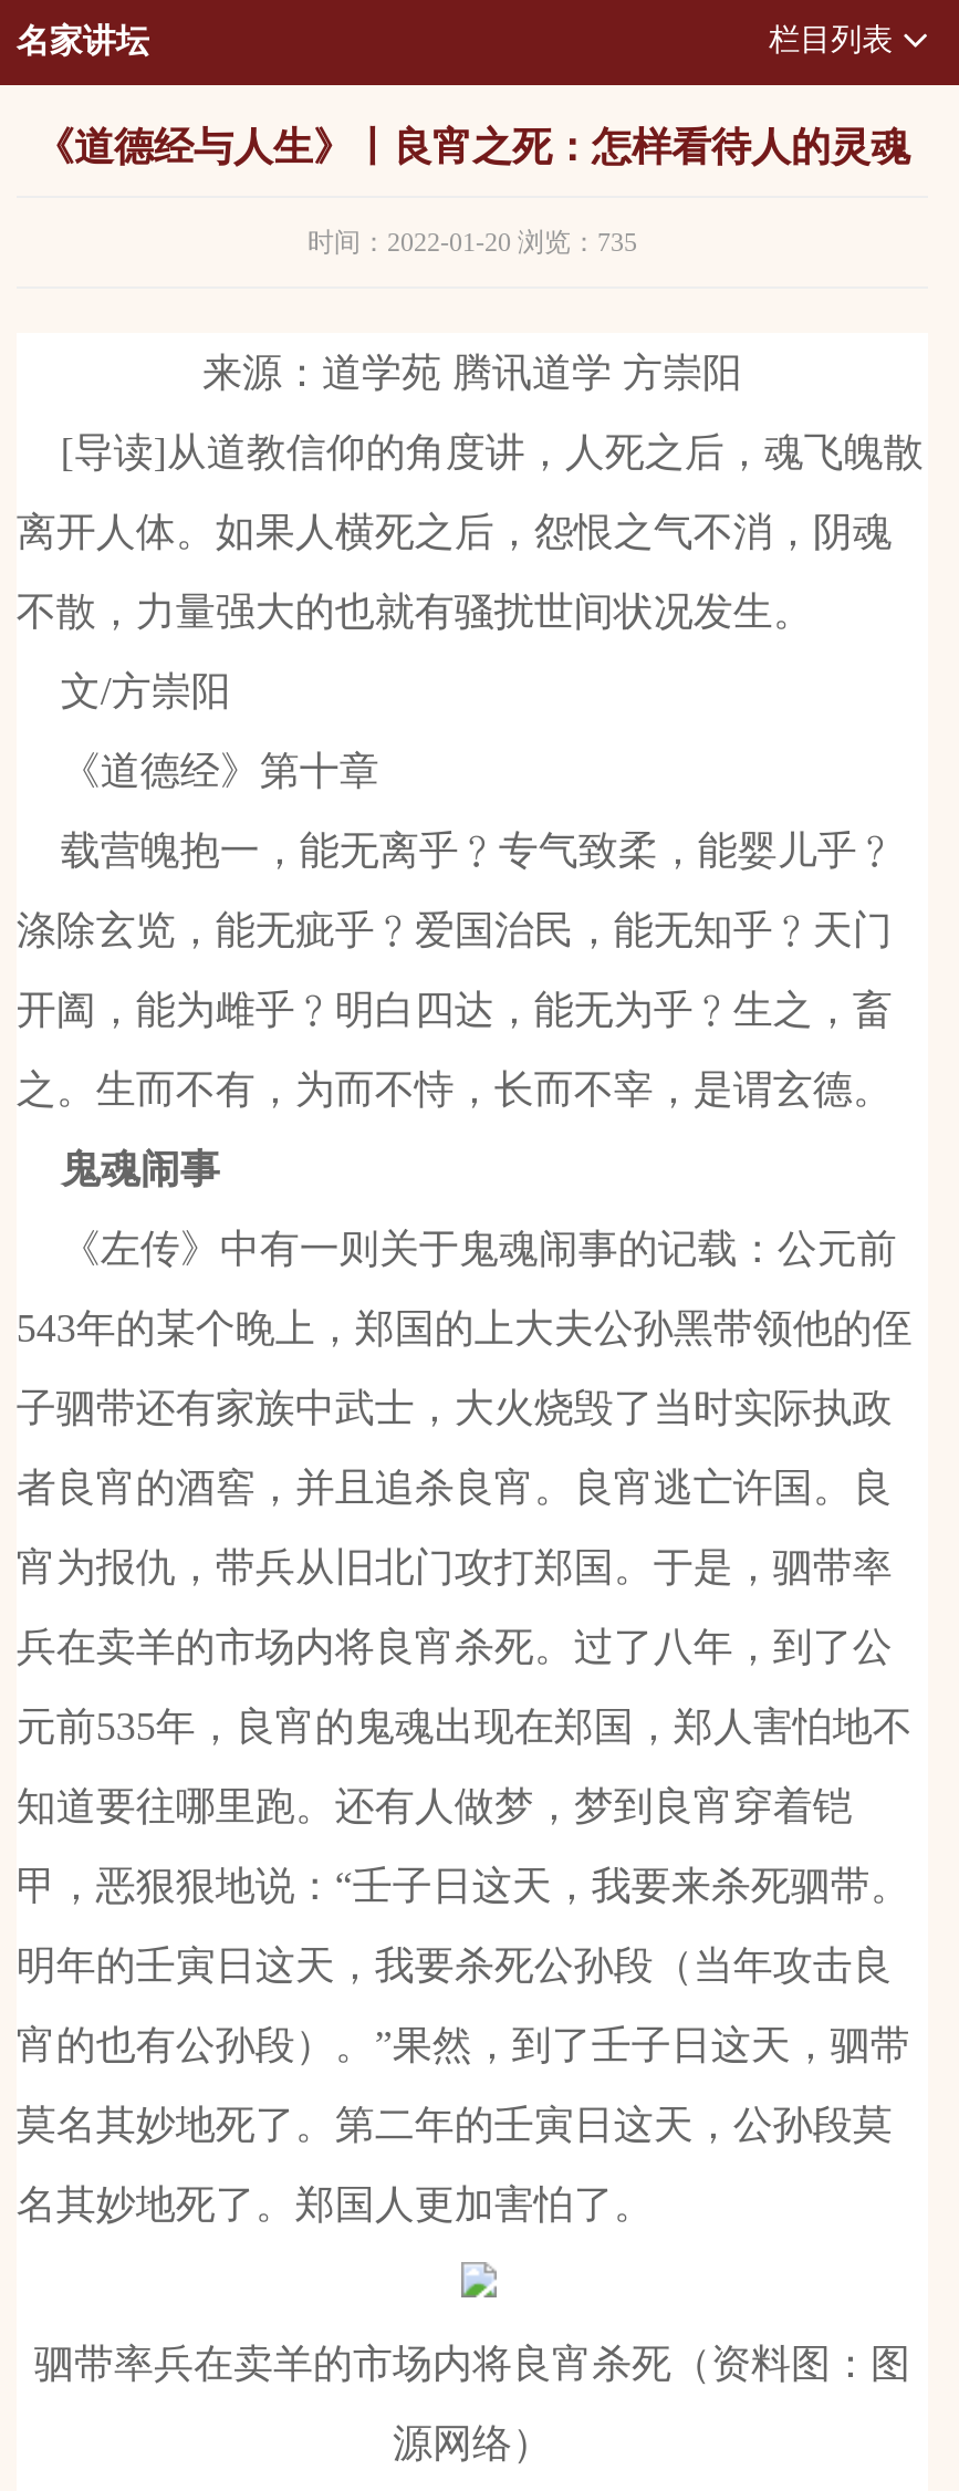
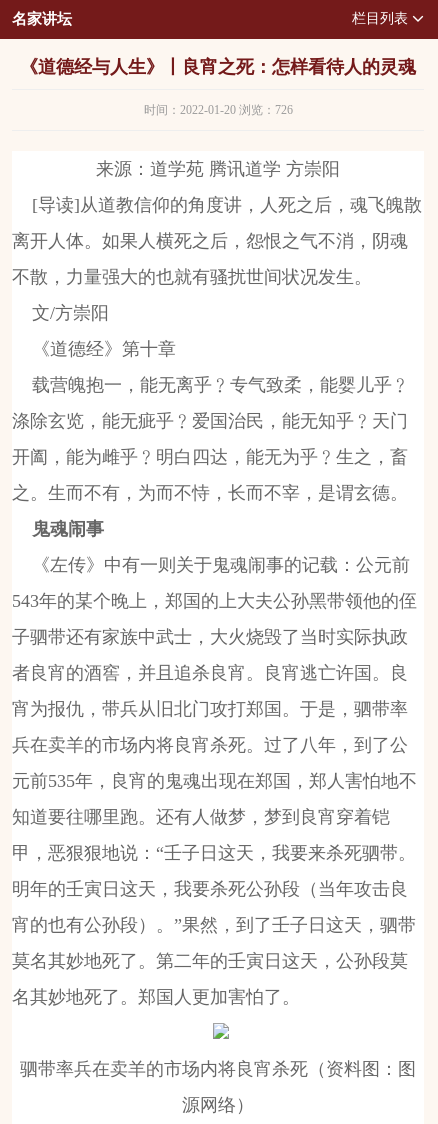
- 时间：2022-01-20 浏览：735
+ 时间：2022-01-20 浏览：726
